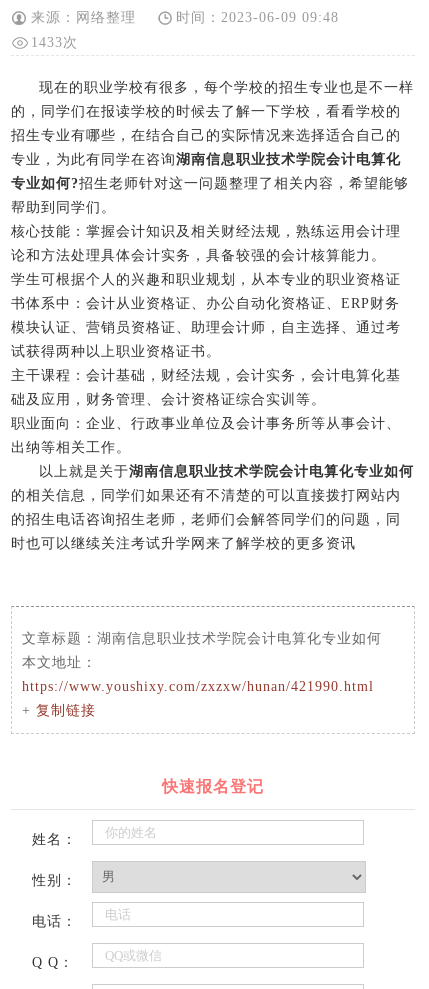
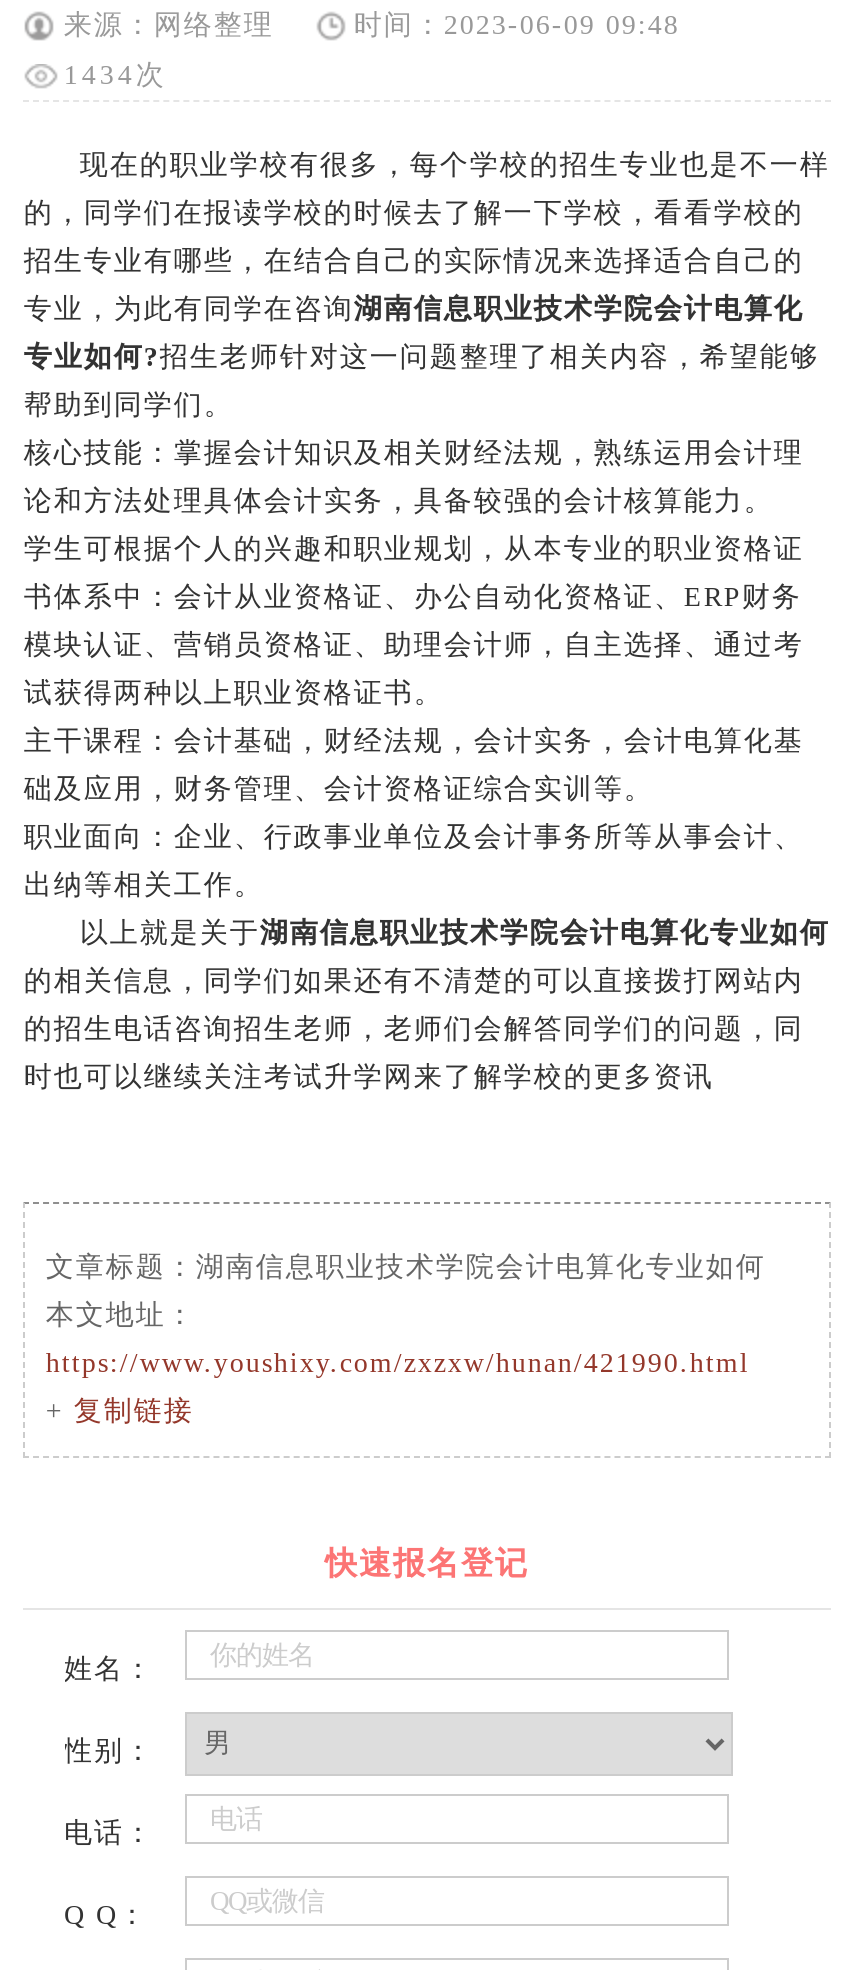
- 1433次
+ 1434次
